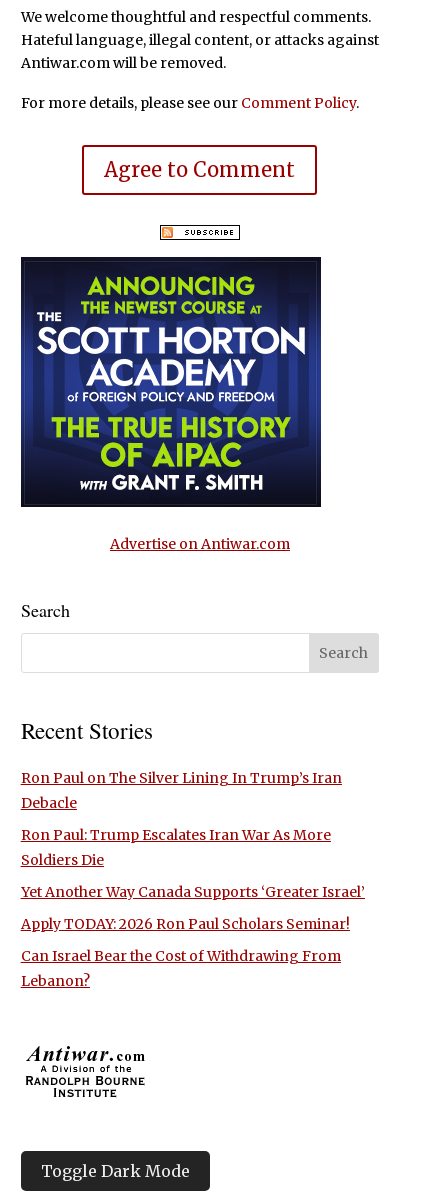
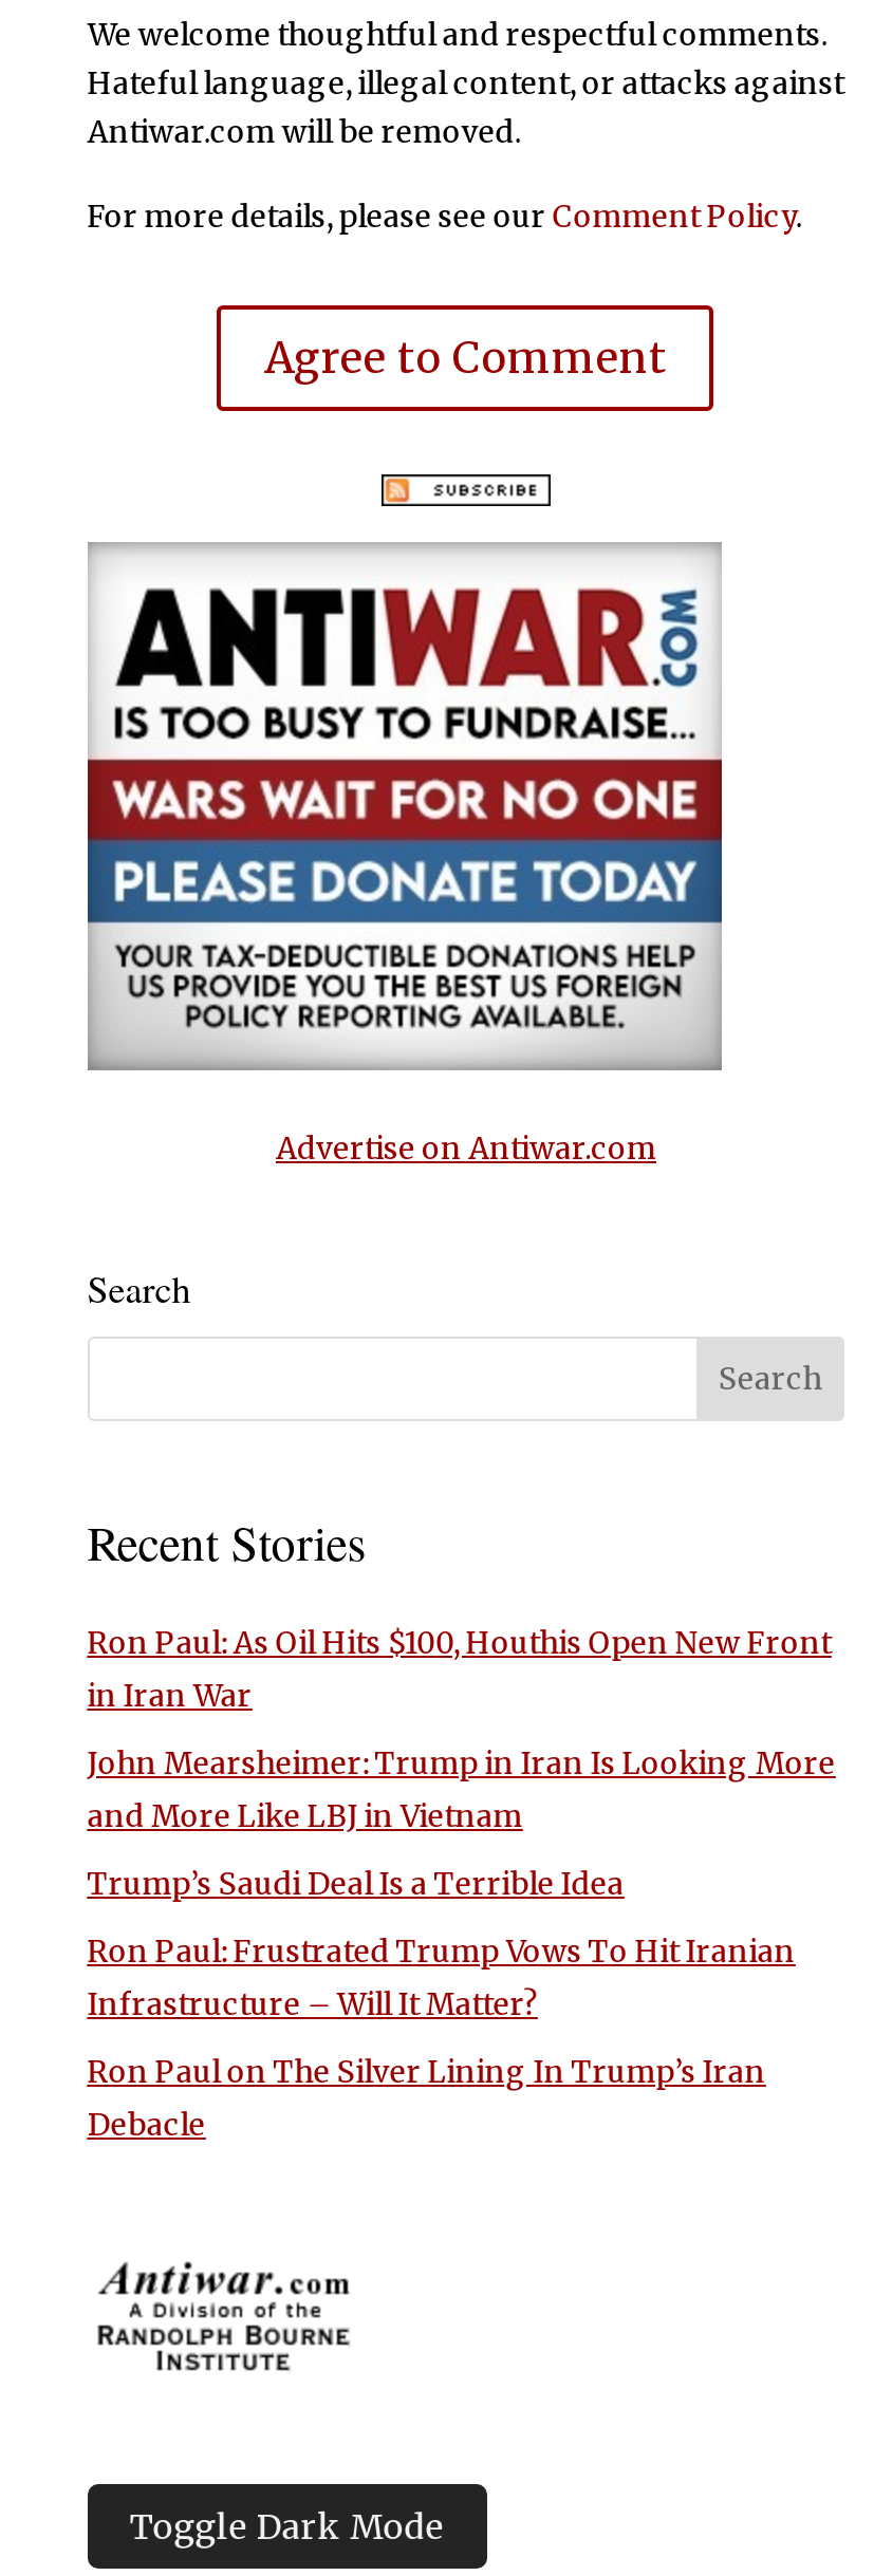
- [image]
+ [image]

+ Ron Paul: As Oil Hits $100, Houthis Open New Front
+ in Iran War
+ John Mearsheimer: Trump in Iran Is Looking More
+ and More Like LBJ in Vietnam
+ Trump’s Saudi Deal Is a Terrible Idea
+ Ron Paul: Frustrated Trump Vows To Hit Iranian
+ Infrastructure – Will It Matter?

moved down: Ron Paul on The Silver Lining In Trump’s Iran | Debacle

- Ron Paul: Trump Escalates Iran War As More
- Soldiers Die
- Yet Another Way Canada Supports ‘Greater Israel’
- Apply TODAY: 2026 Ron Paul Scholars Seminar!
- Can Israel Bear the Cost of Withdrawing From
- Lebanon?
